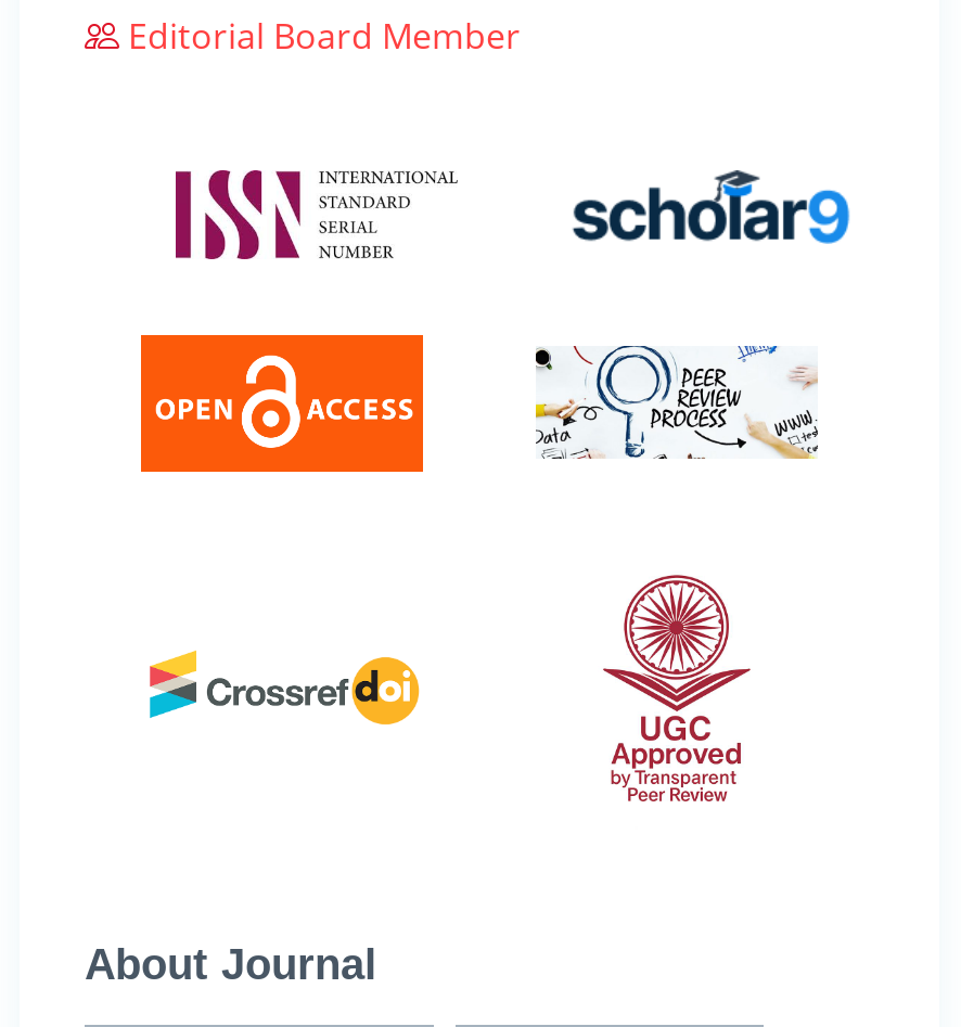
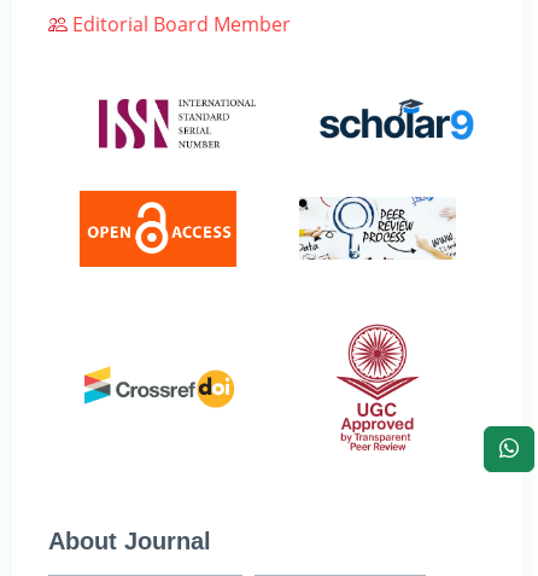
+ [image]
